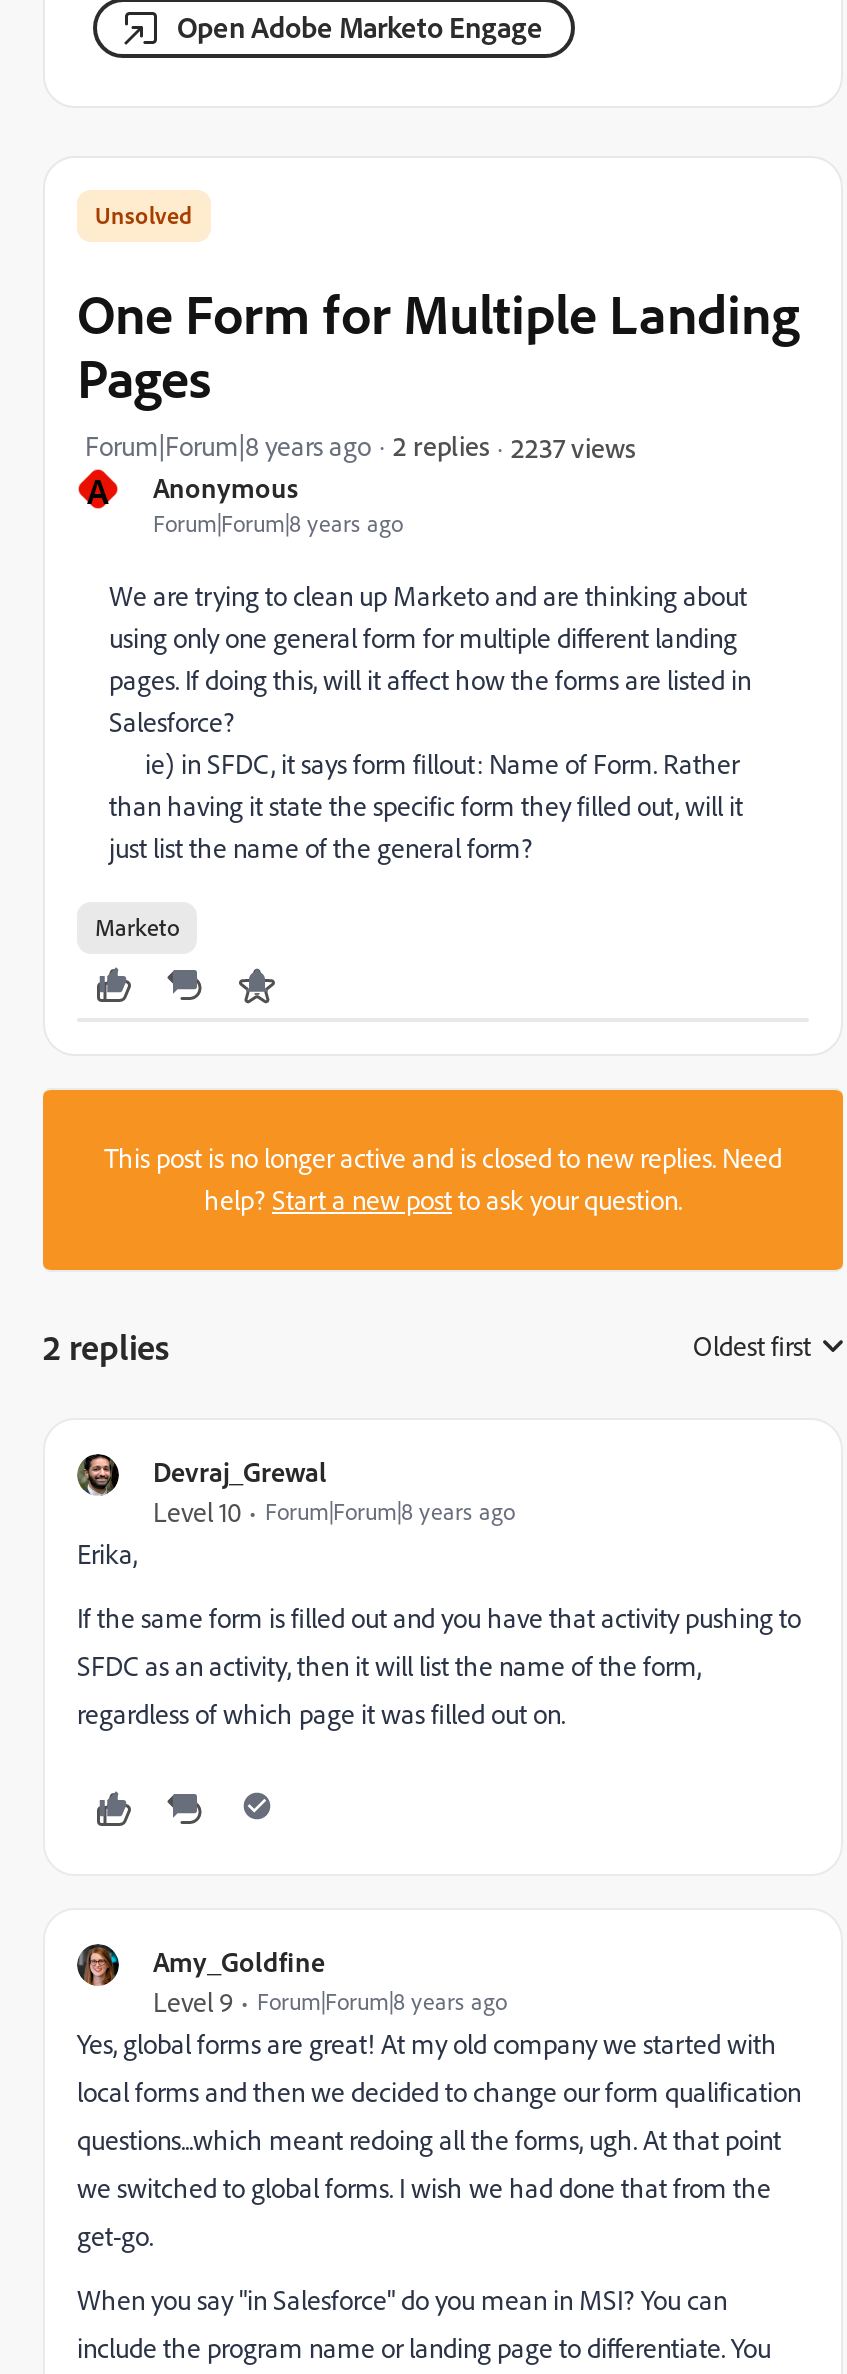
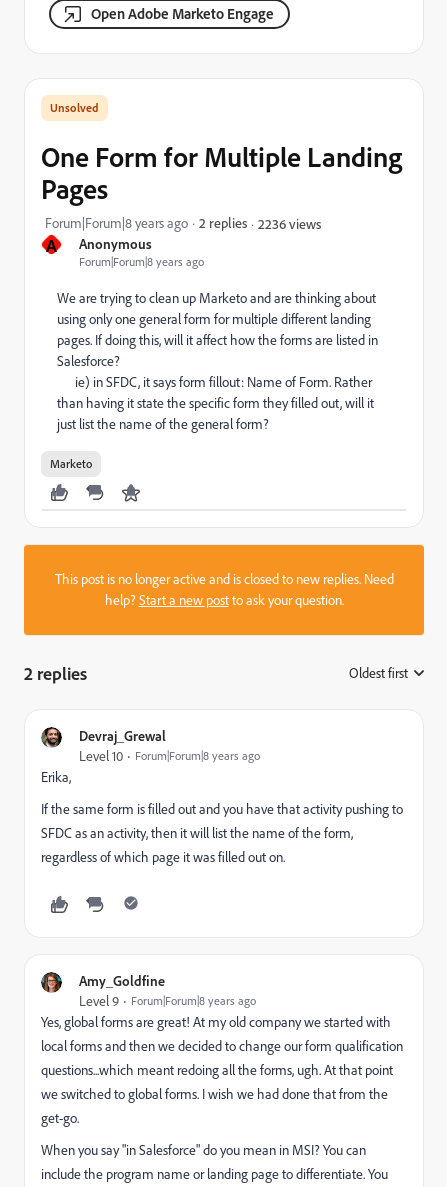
- 2237 views
+ 2236 views
